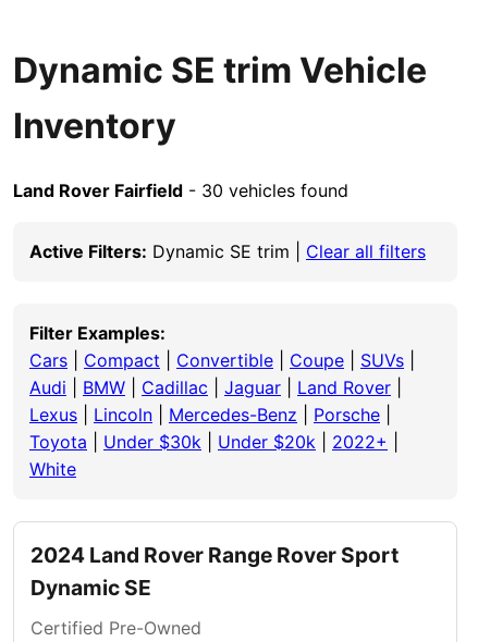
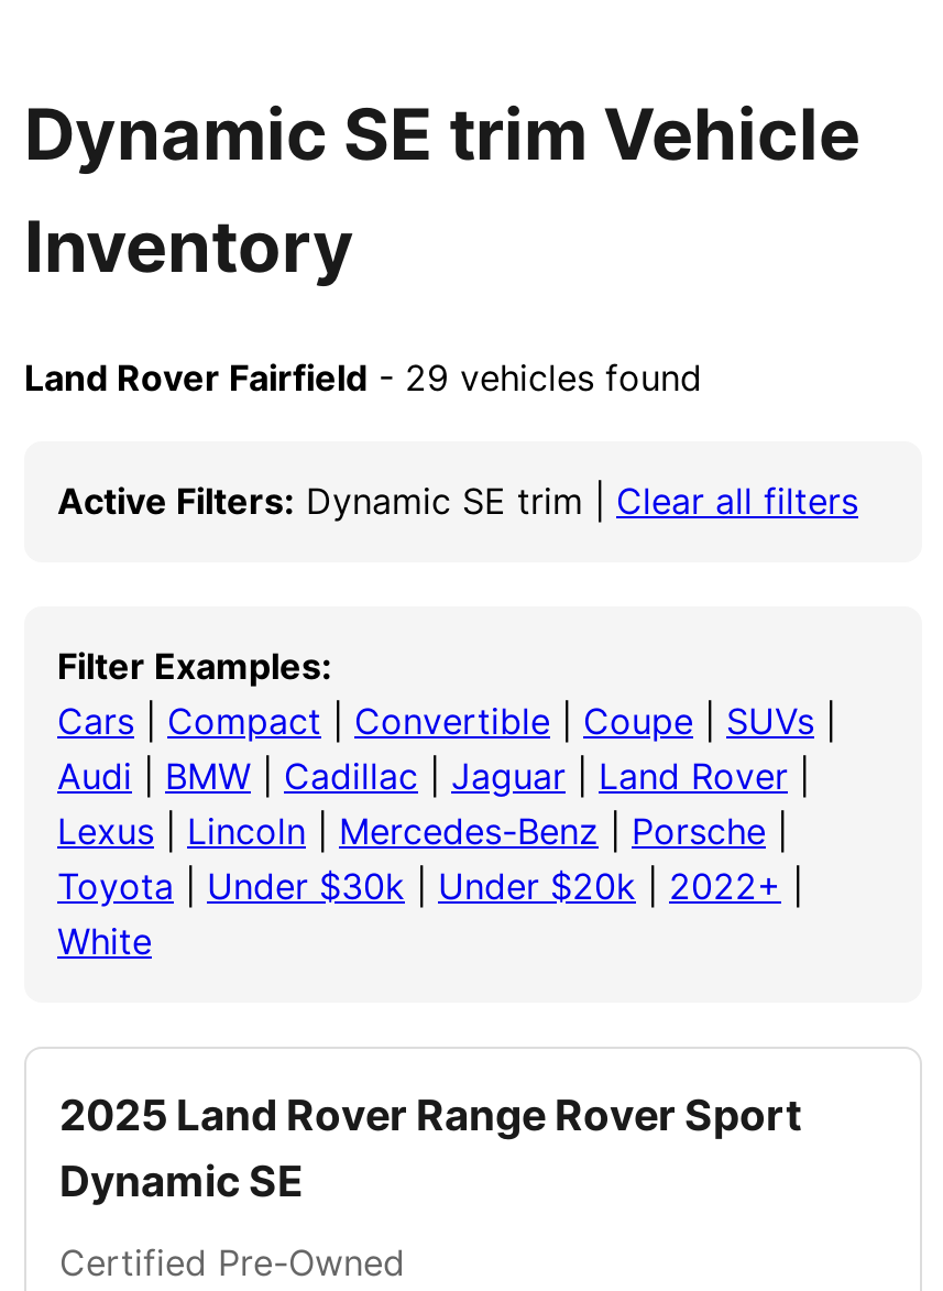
- Land Rover Fairfield - 30 vehicles found
+ Land Rover Fairfield - 29 vehicles found

- 2024 Land Rover Range Rover Sport
+ 2025 Land Rover Range Rover Sport
